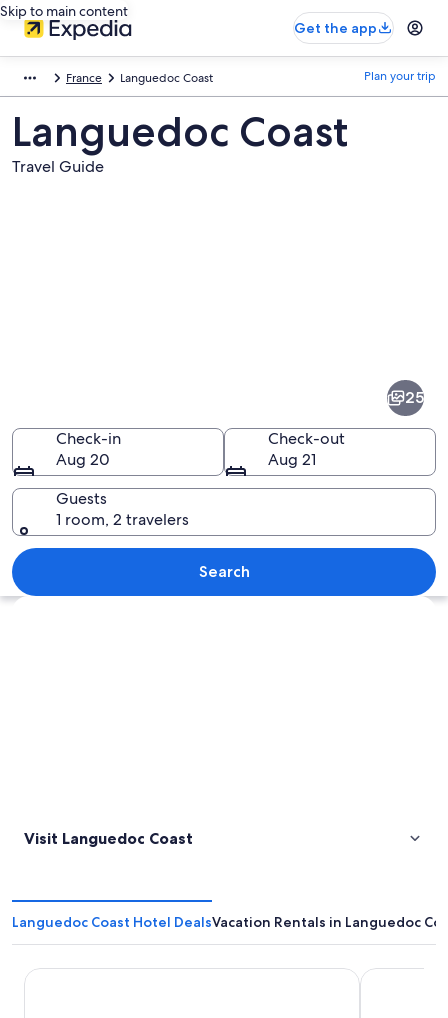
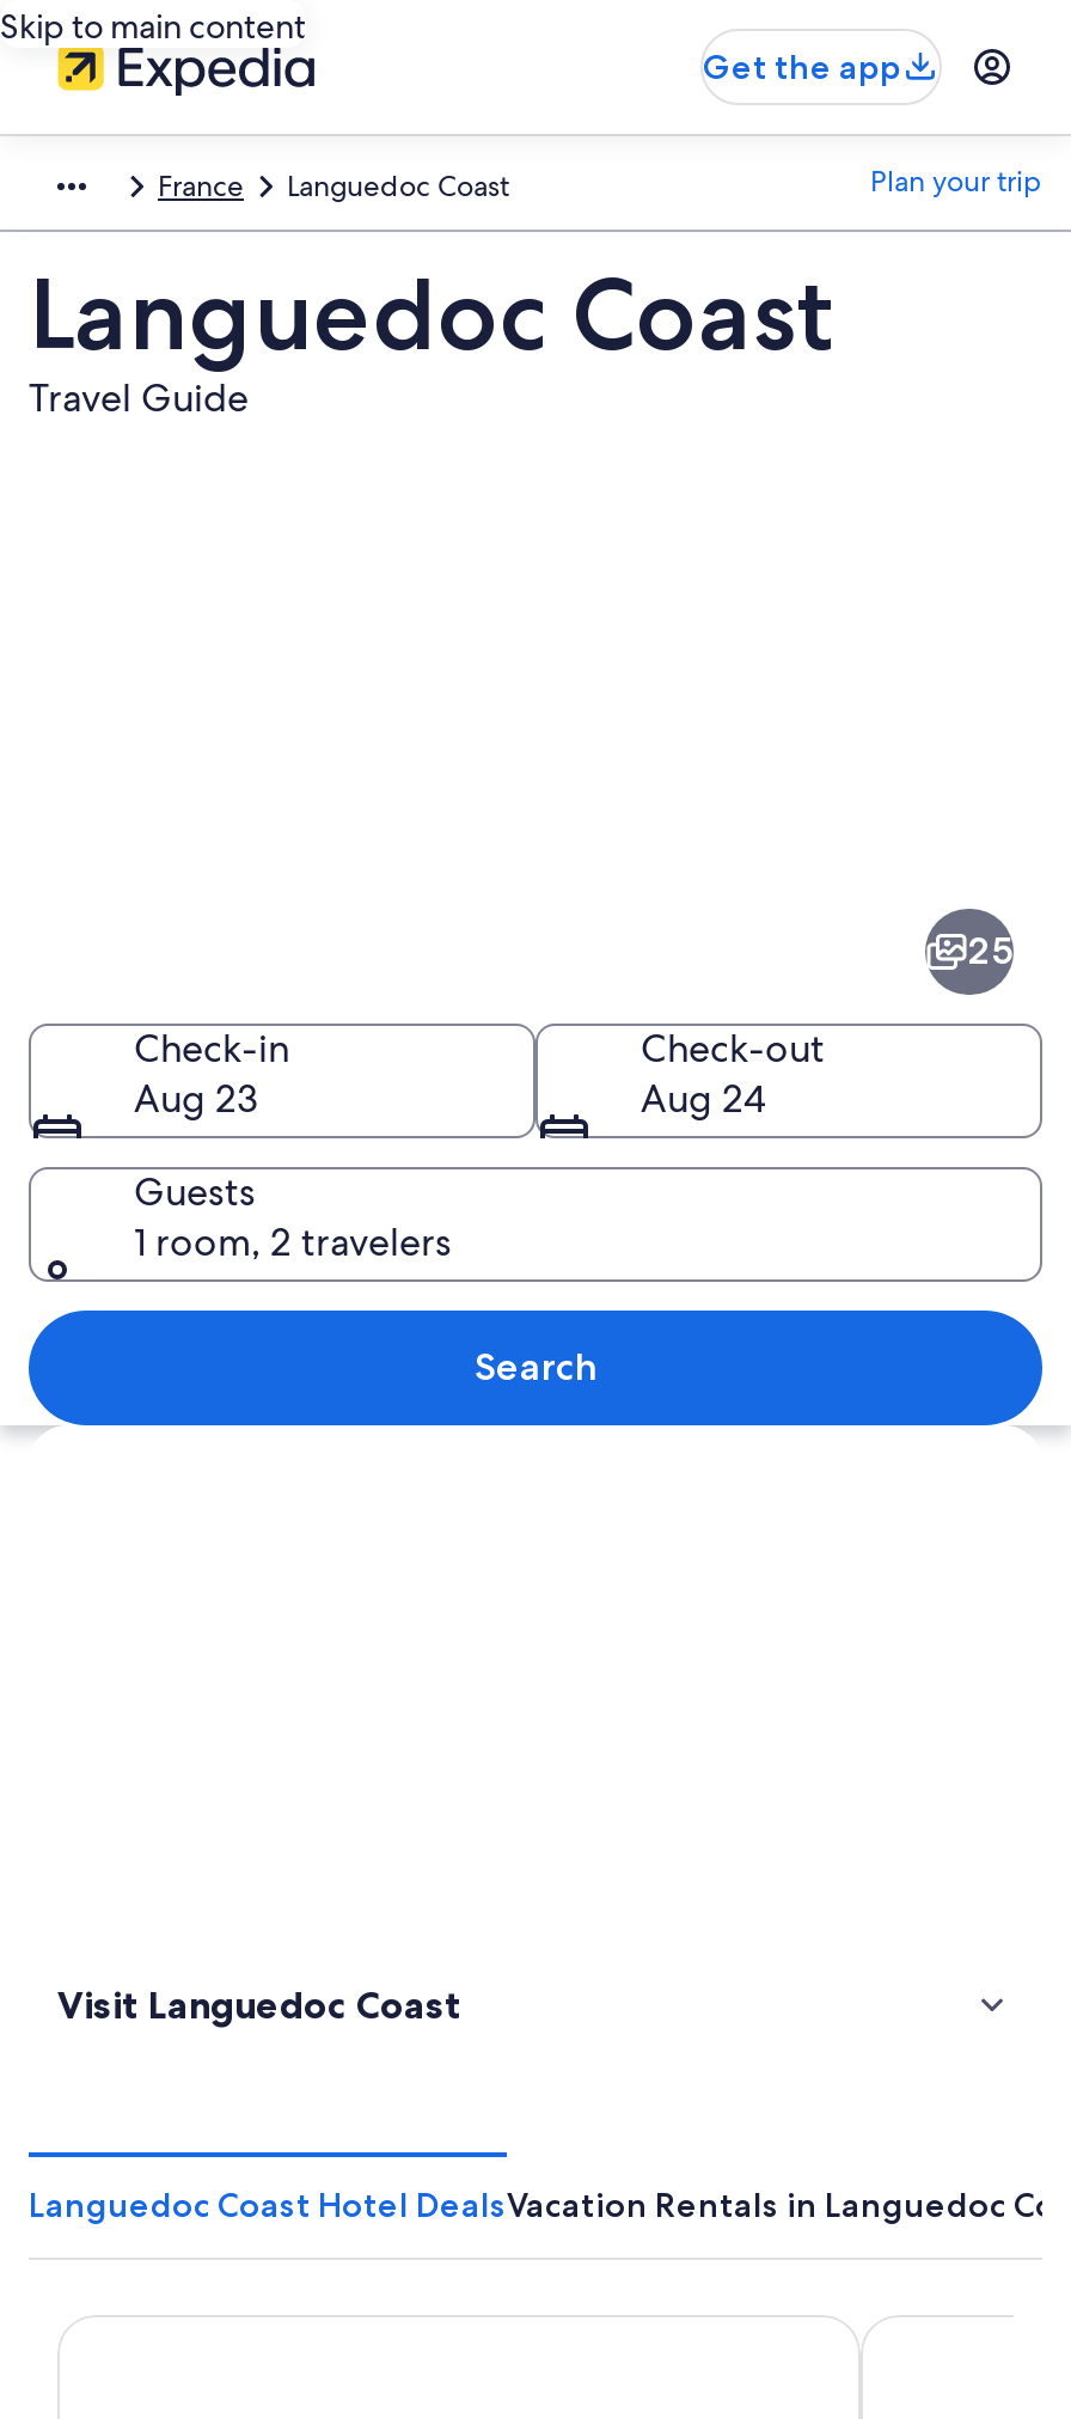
- Aug 20
+ Aug 23

- Aug 21
+ Aug 24
